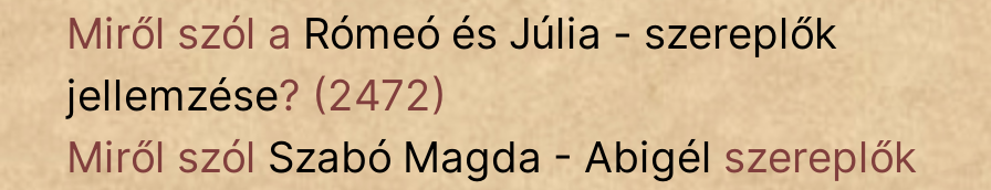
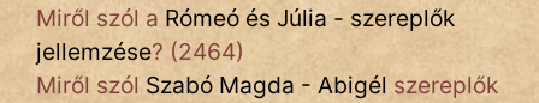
- jellemzése? (2472)
+ jellemzése? (2464)
